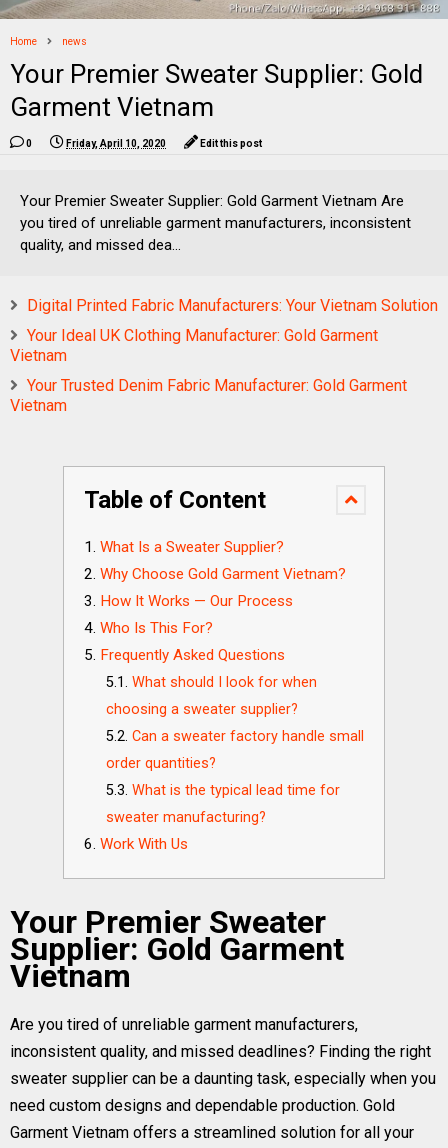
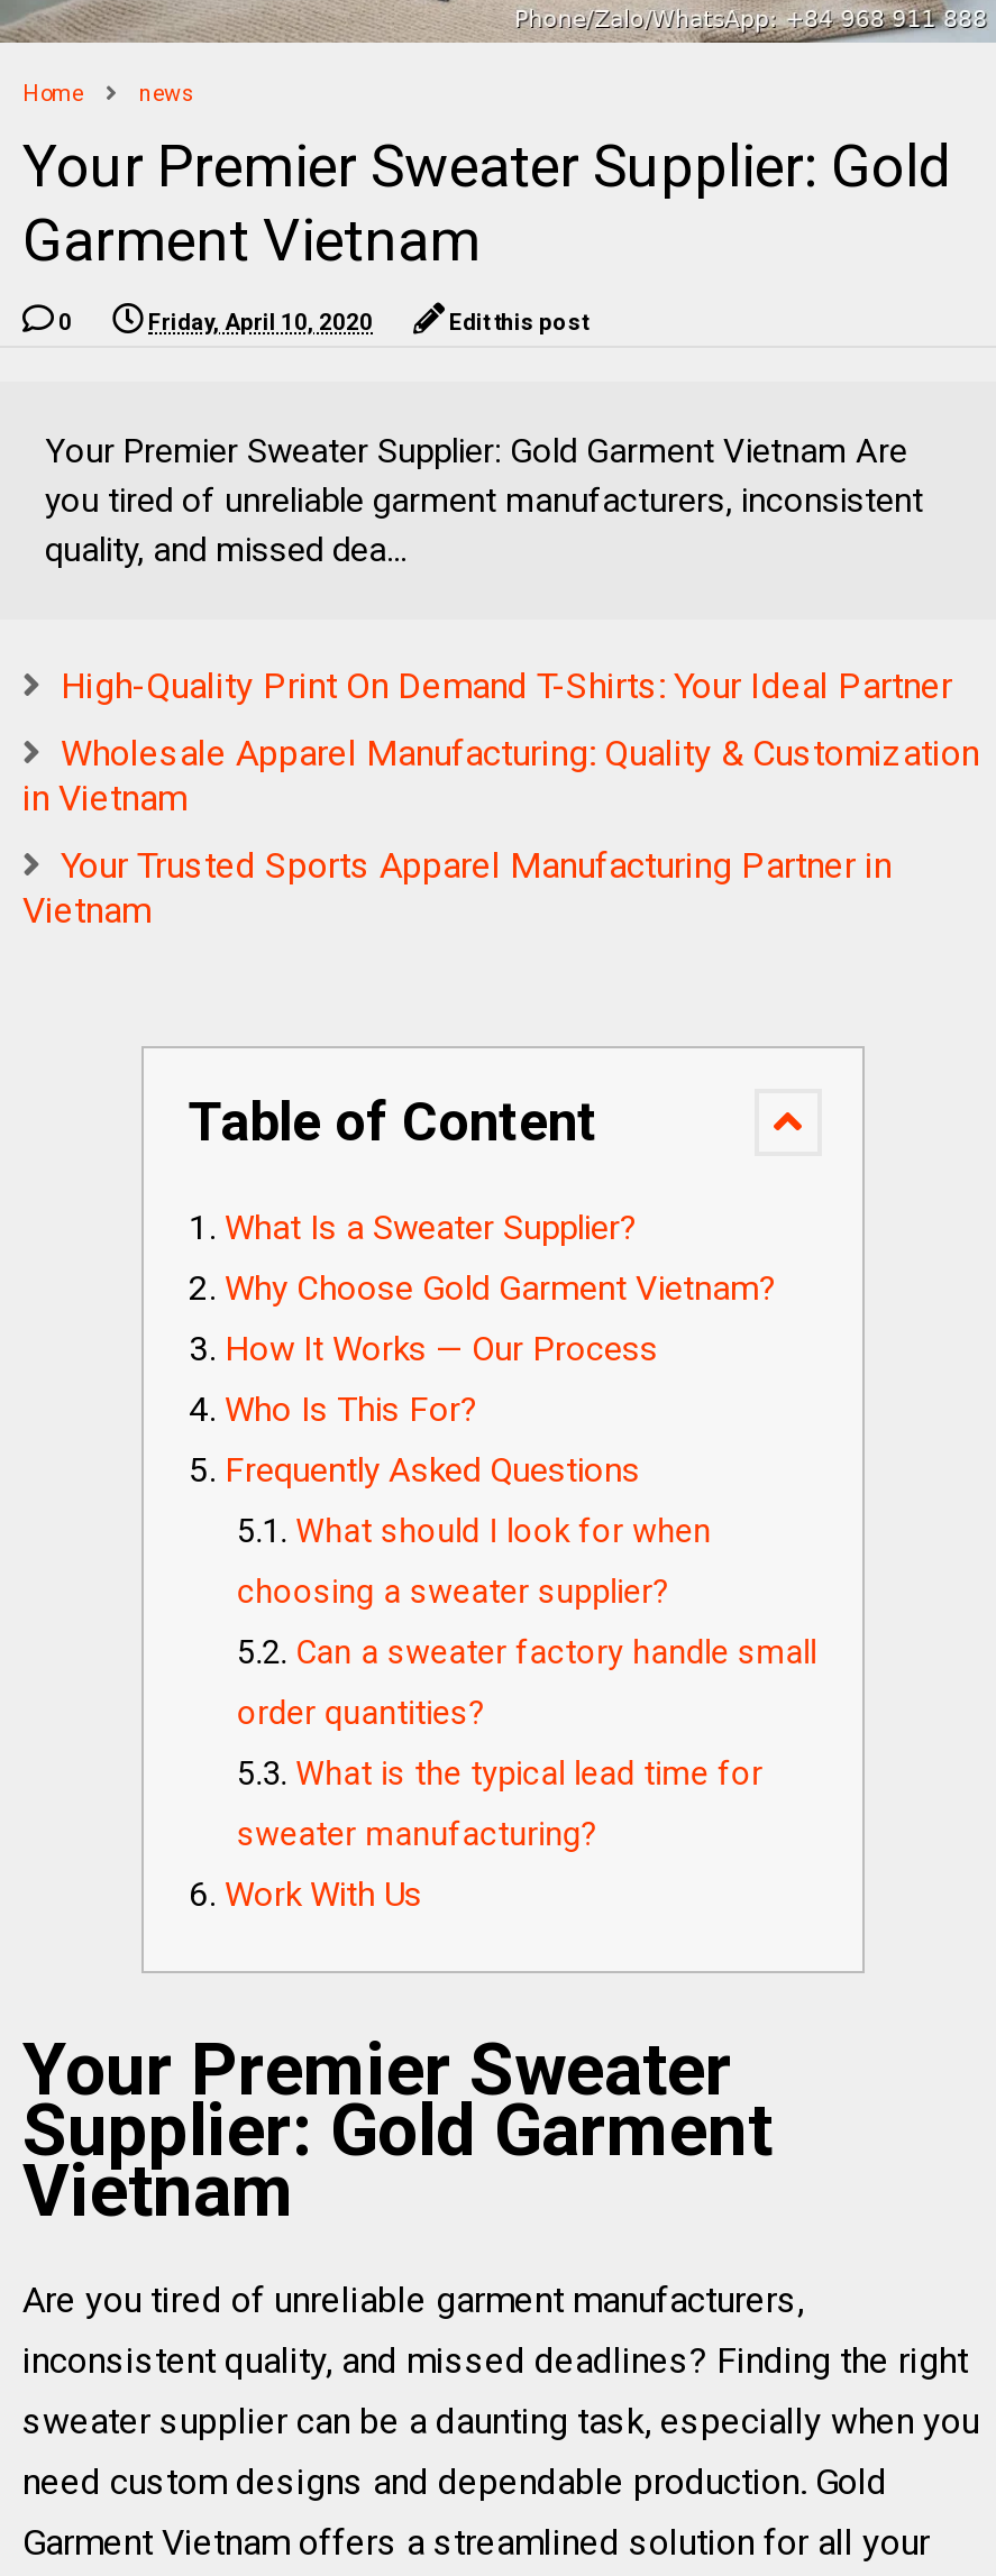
- Digital Printed Fabric Manufacturers: Your Vietnam Solution
+ High-Quality Print On Demand T-Shirts: Your Ideal Partner

- Your Ideal UK Clothing Manufacturer: Gold Garment
- Vietnam
+ Wholesale Apparel Manufacturing: Quality & Customization
+ in Vietnam

- Your Trusted Denim Fabric Manufacturer: Gold Garment
+ Your Trusted Sports Apparel Manufacturing Partner in
